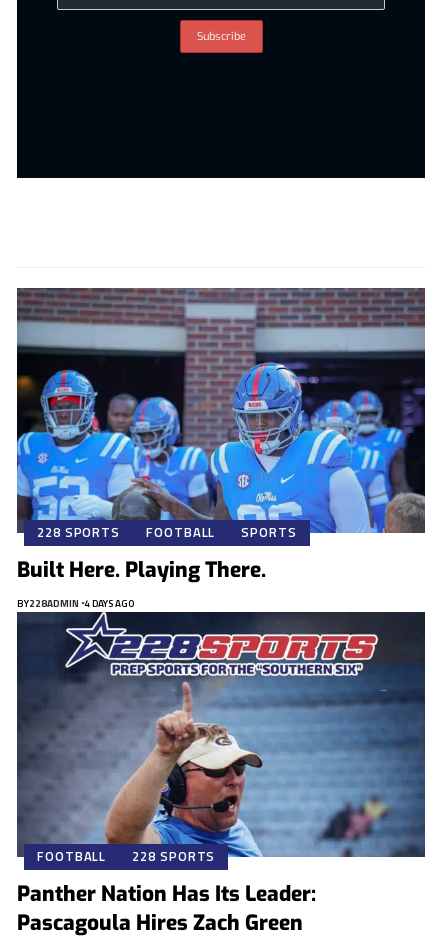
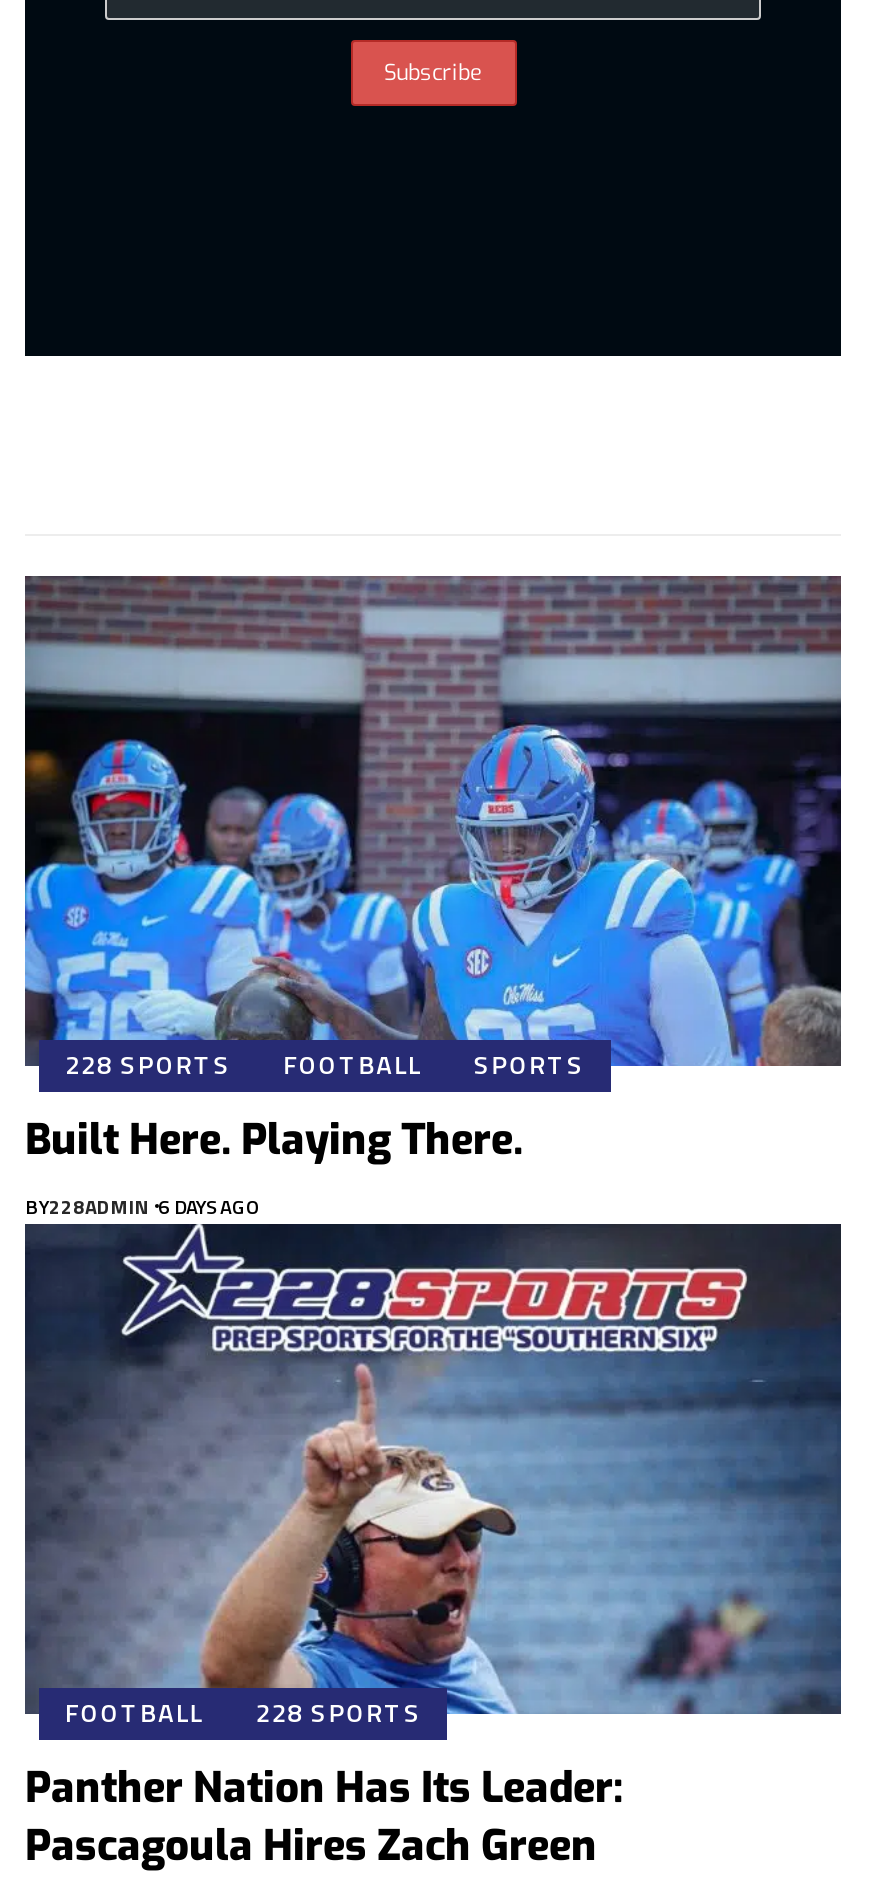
- BY228ADMIN 4 DAYS AGO
+ BY228ADMIN 6 DAYS AGO
